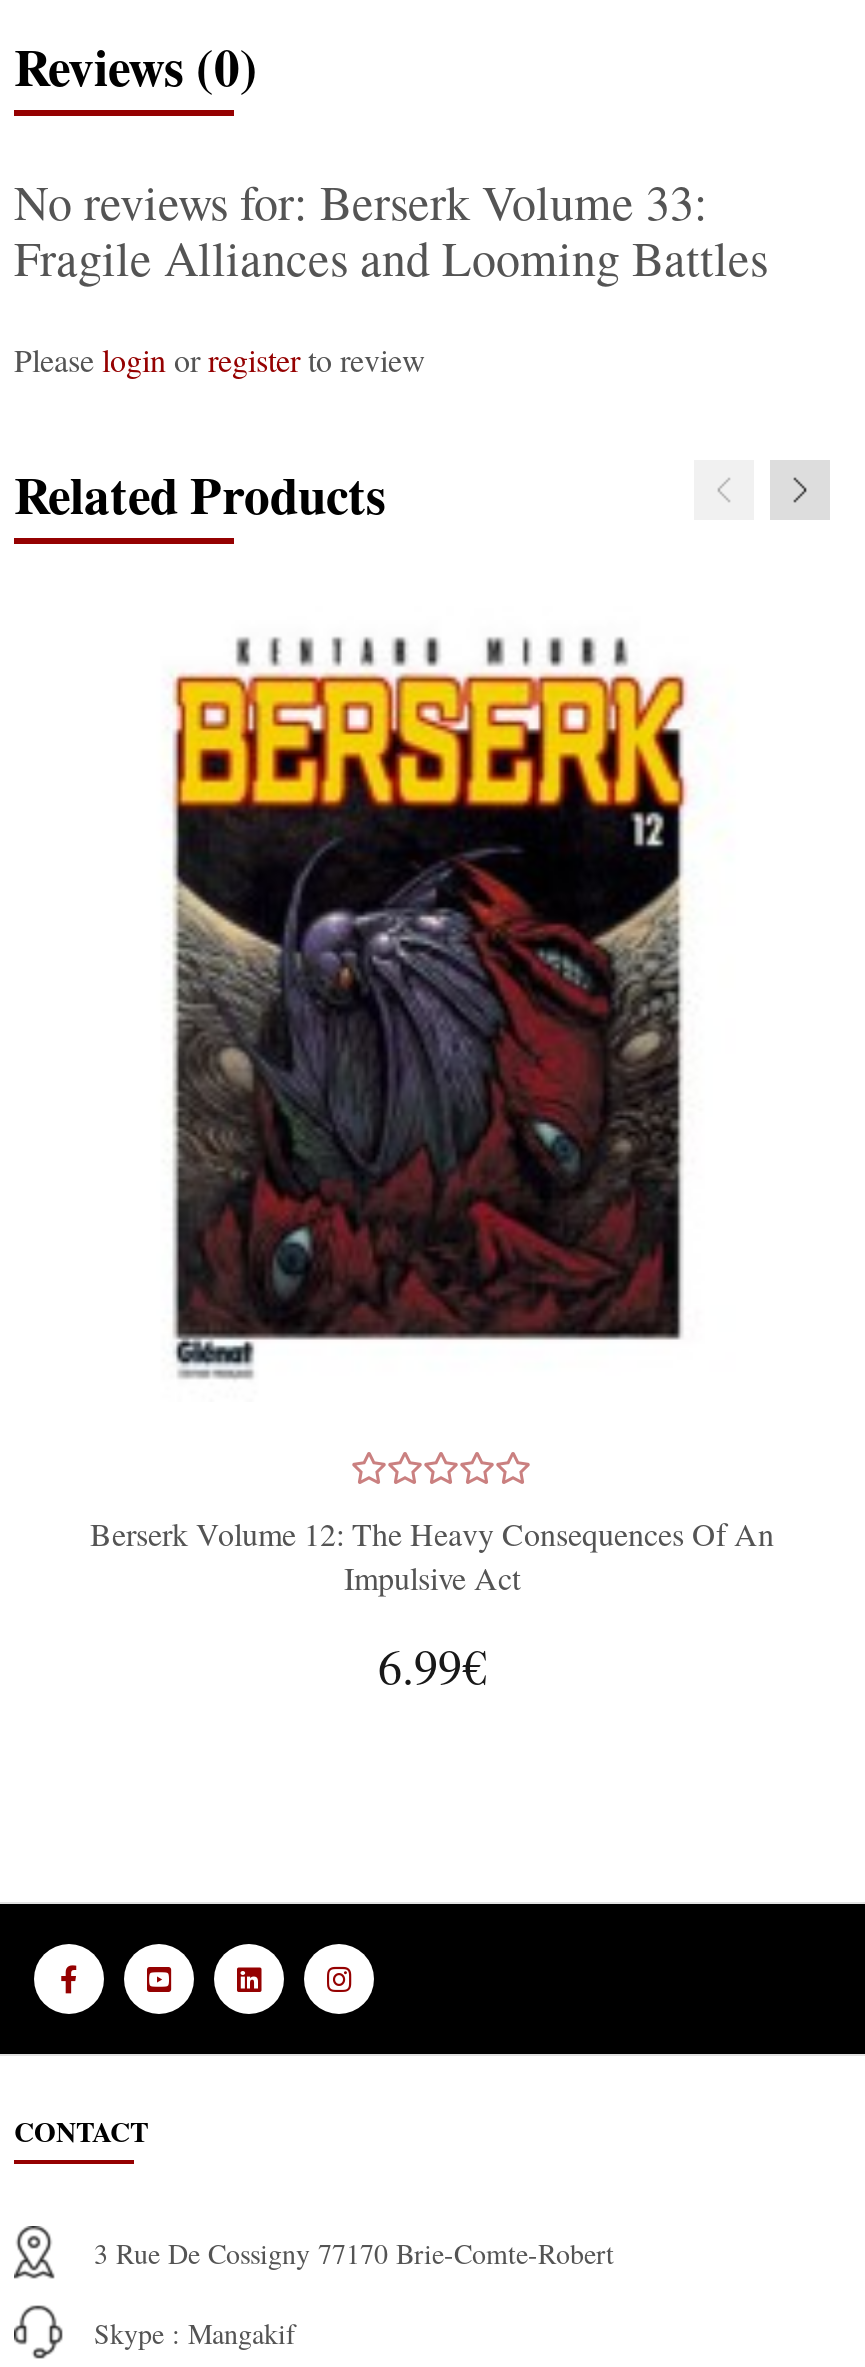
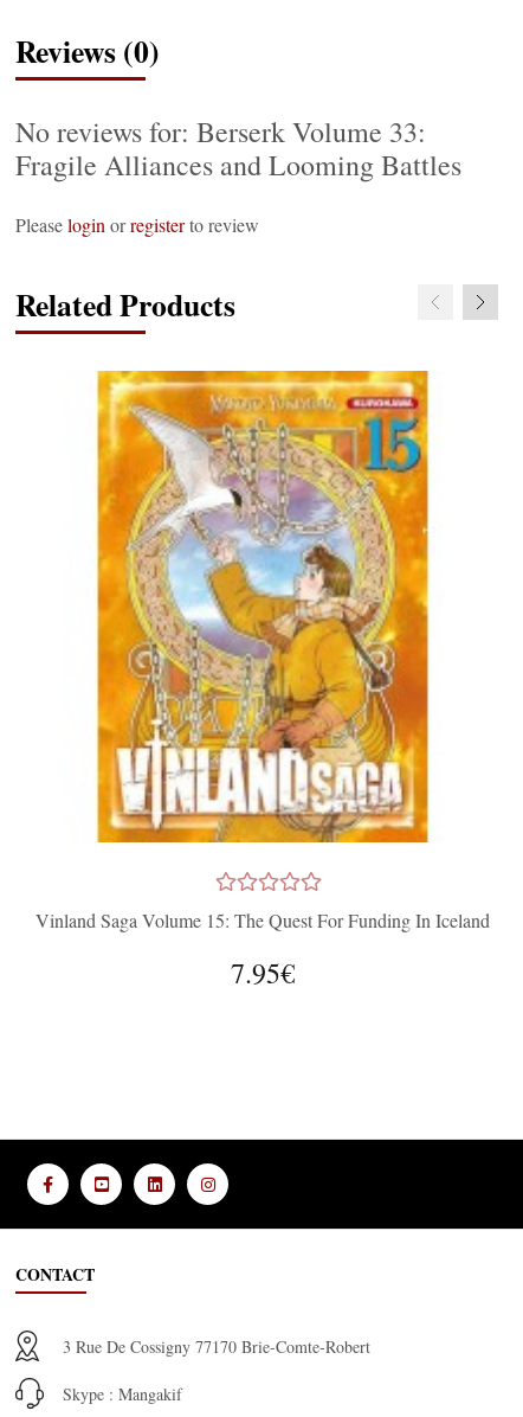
- [image]
+ [image]

- Berserk Volume 12: The Heavy Consequences Of An
- Impulsive Act
+ Vinland Saga Volume 15: The Quest For Funding In Iceland

- 6.99€
+ 7.95€
